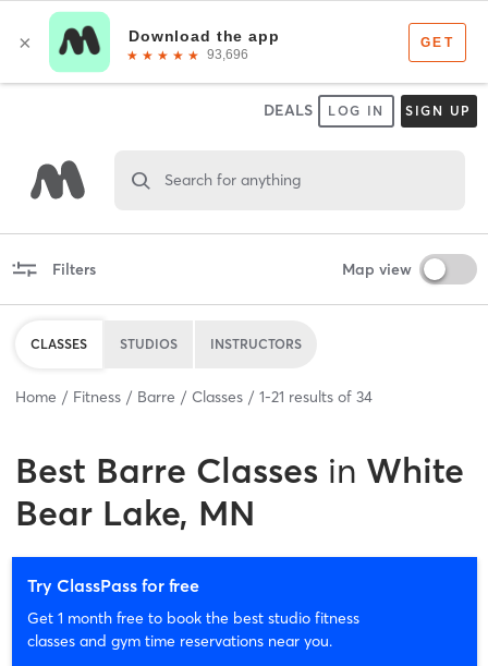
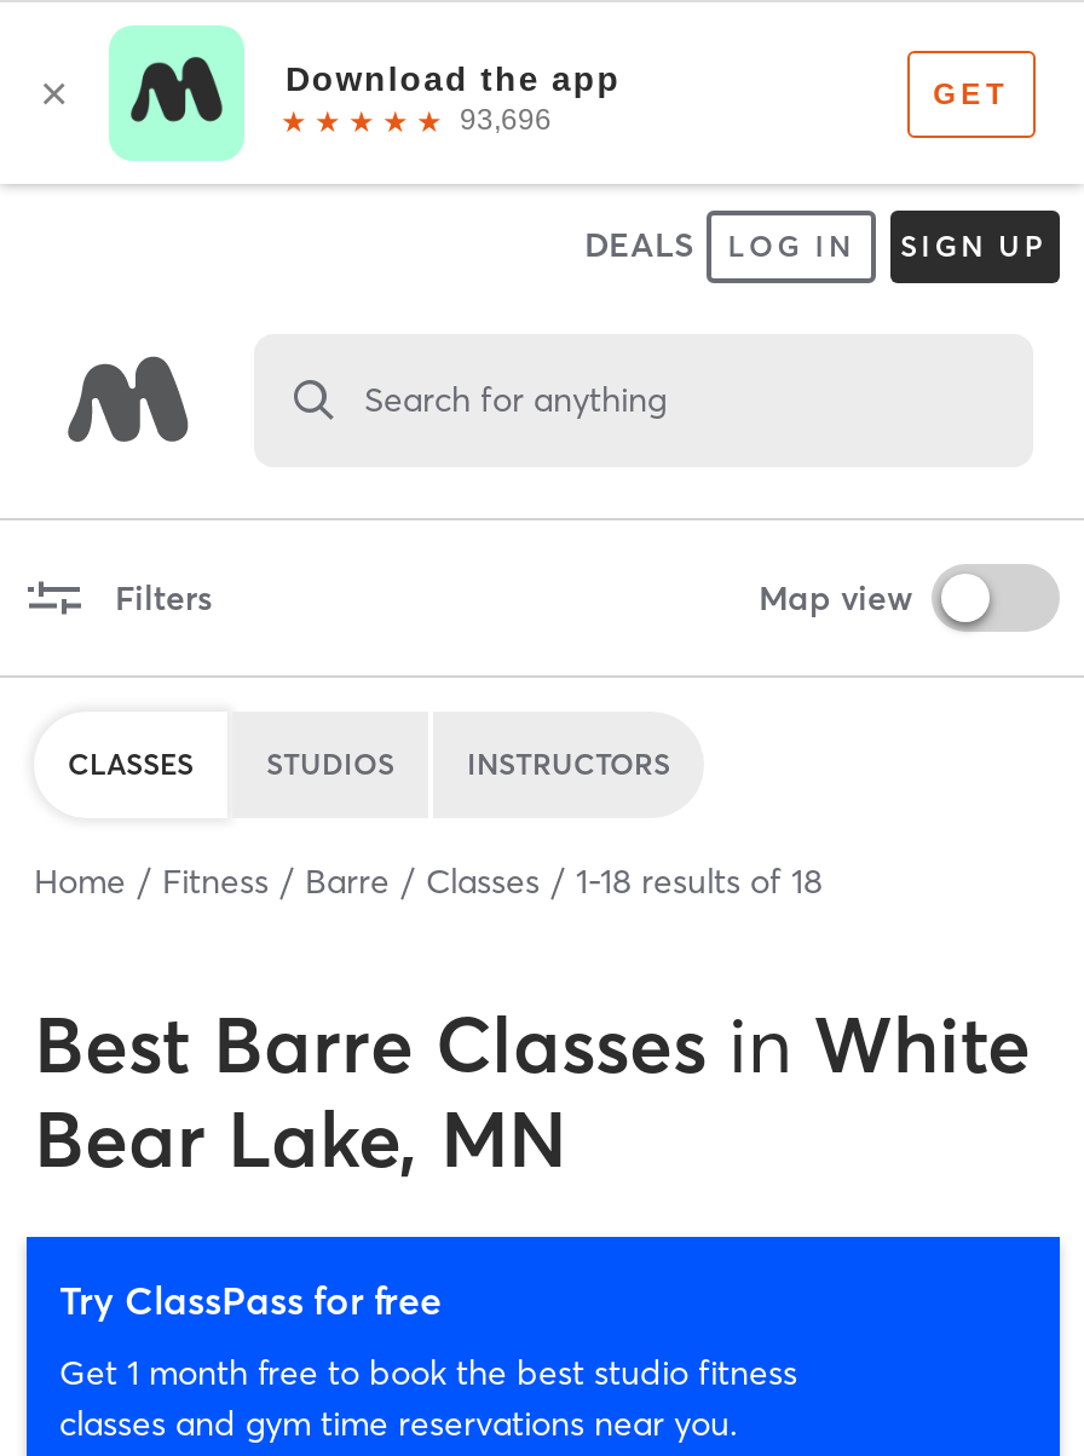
- Home Fitness Barre Classes 1-21 results of 34
+ Home Fitness Barre Classes 1-18 results of 18
